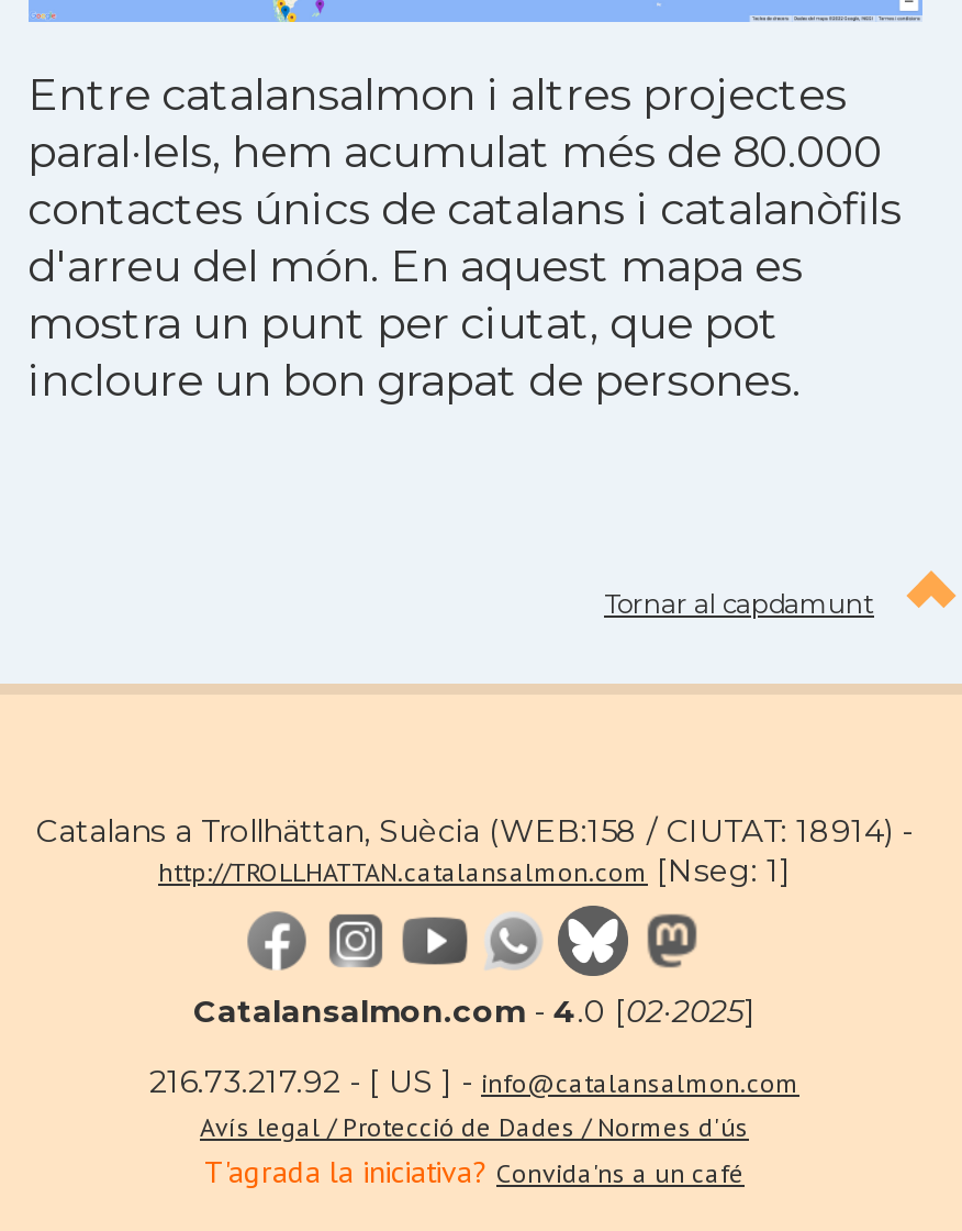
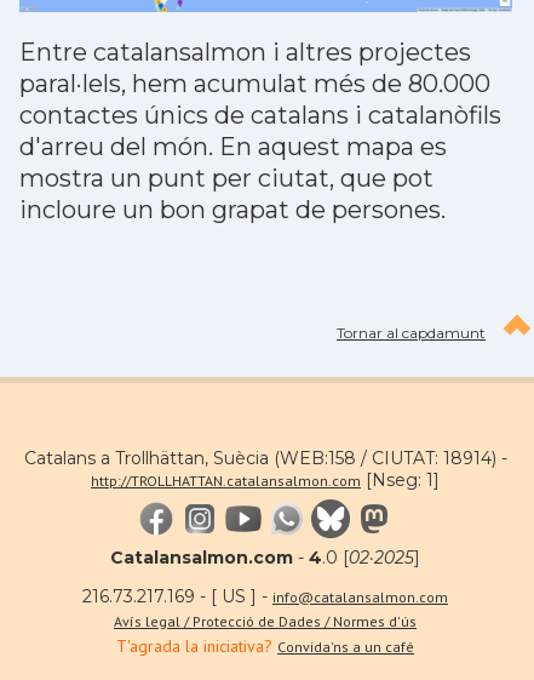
- 216.73.217.92 - [ US ] - info@catalansalmon.com
+ 216.73.217.169 - [ US ] - info@catalansalmon.com
